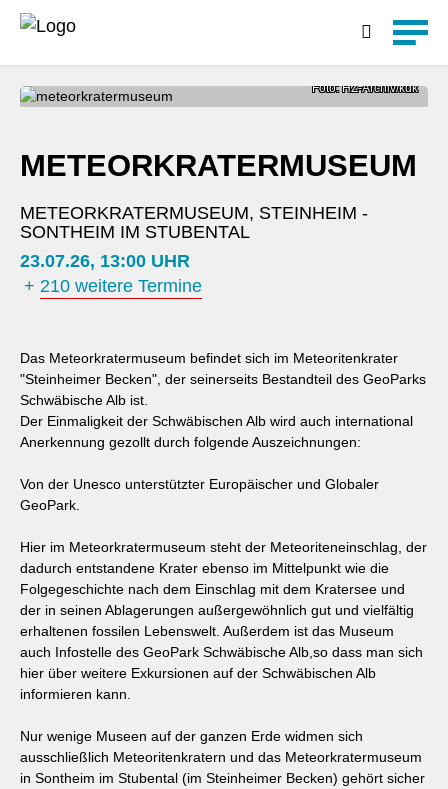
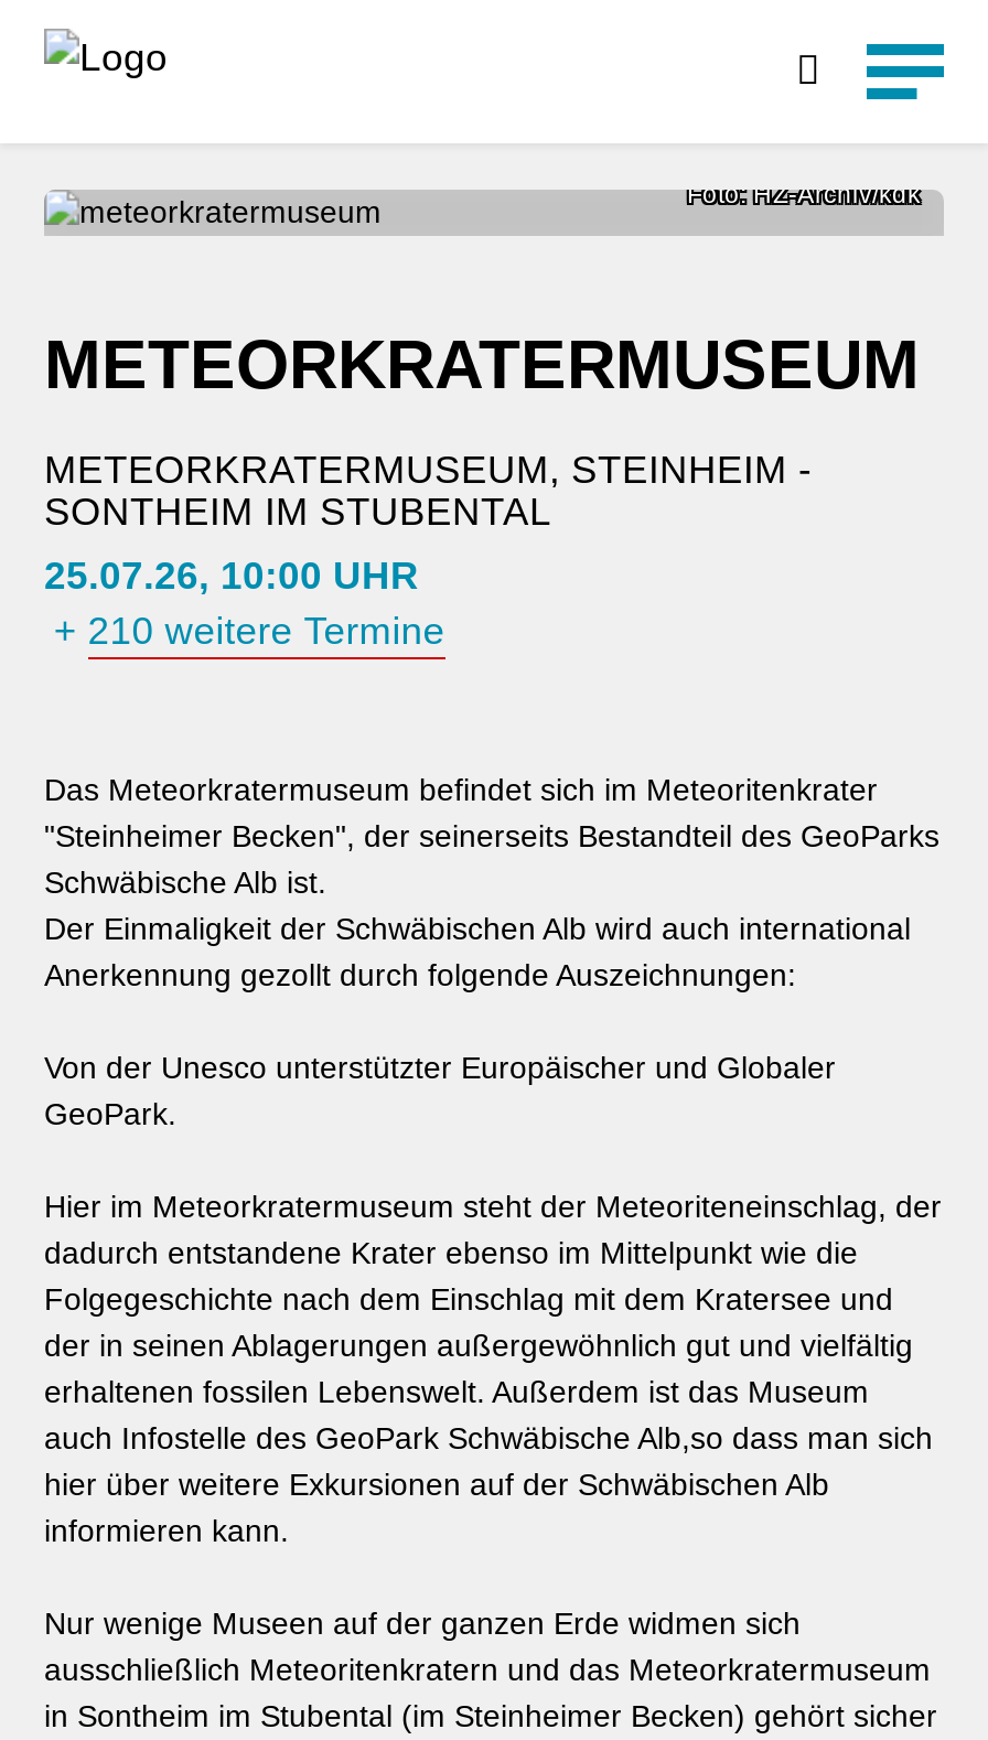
- 23.07.26, 13:00 UHR
+ 25.07.26, 10:00 UHR
